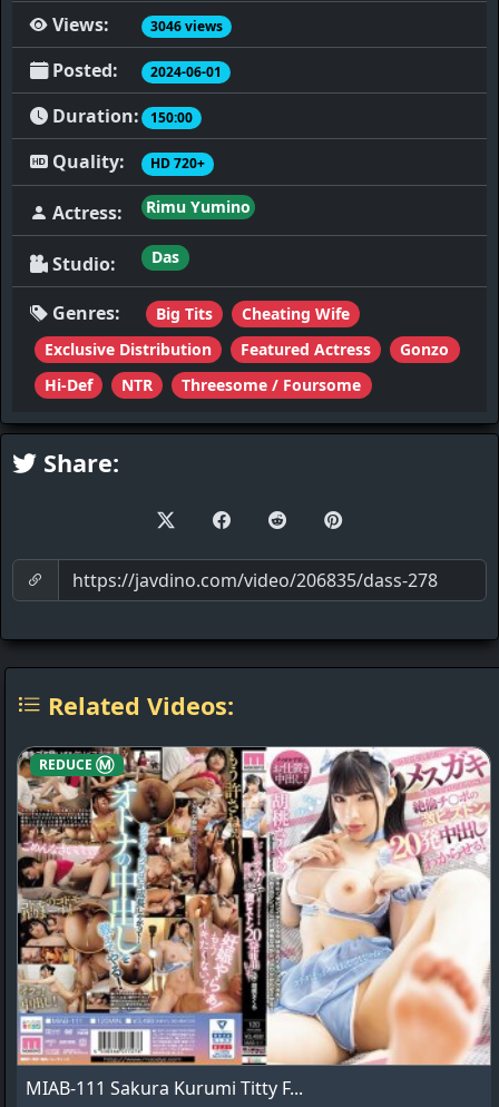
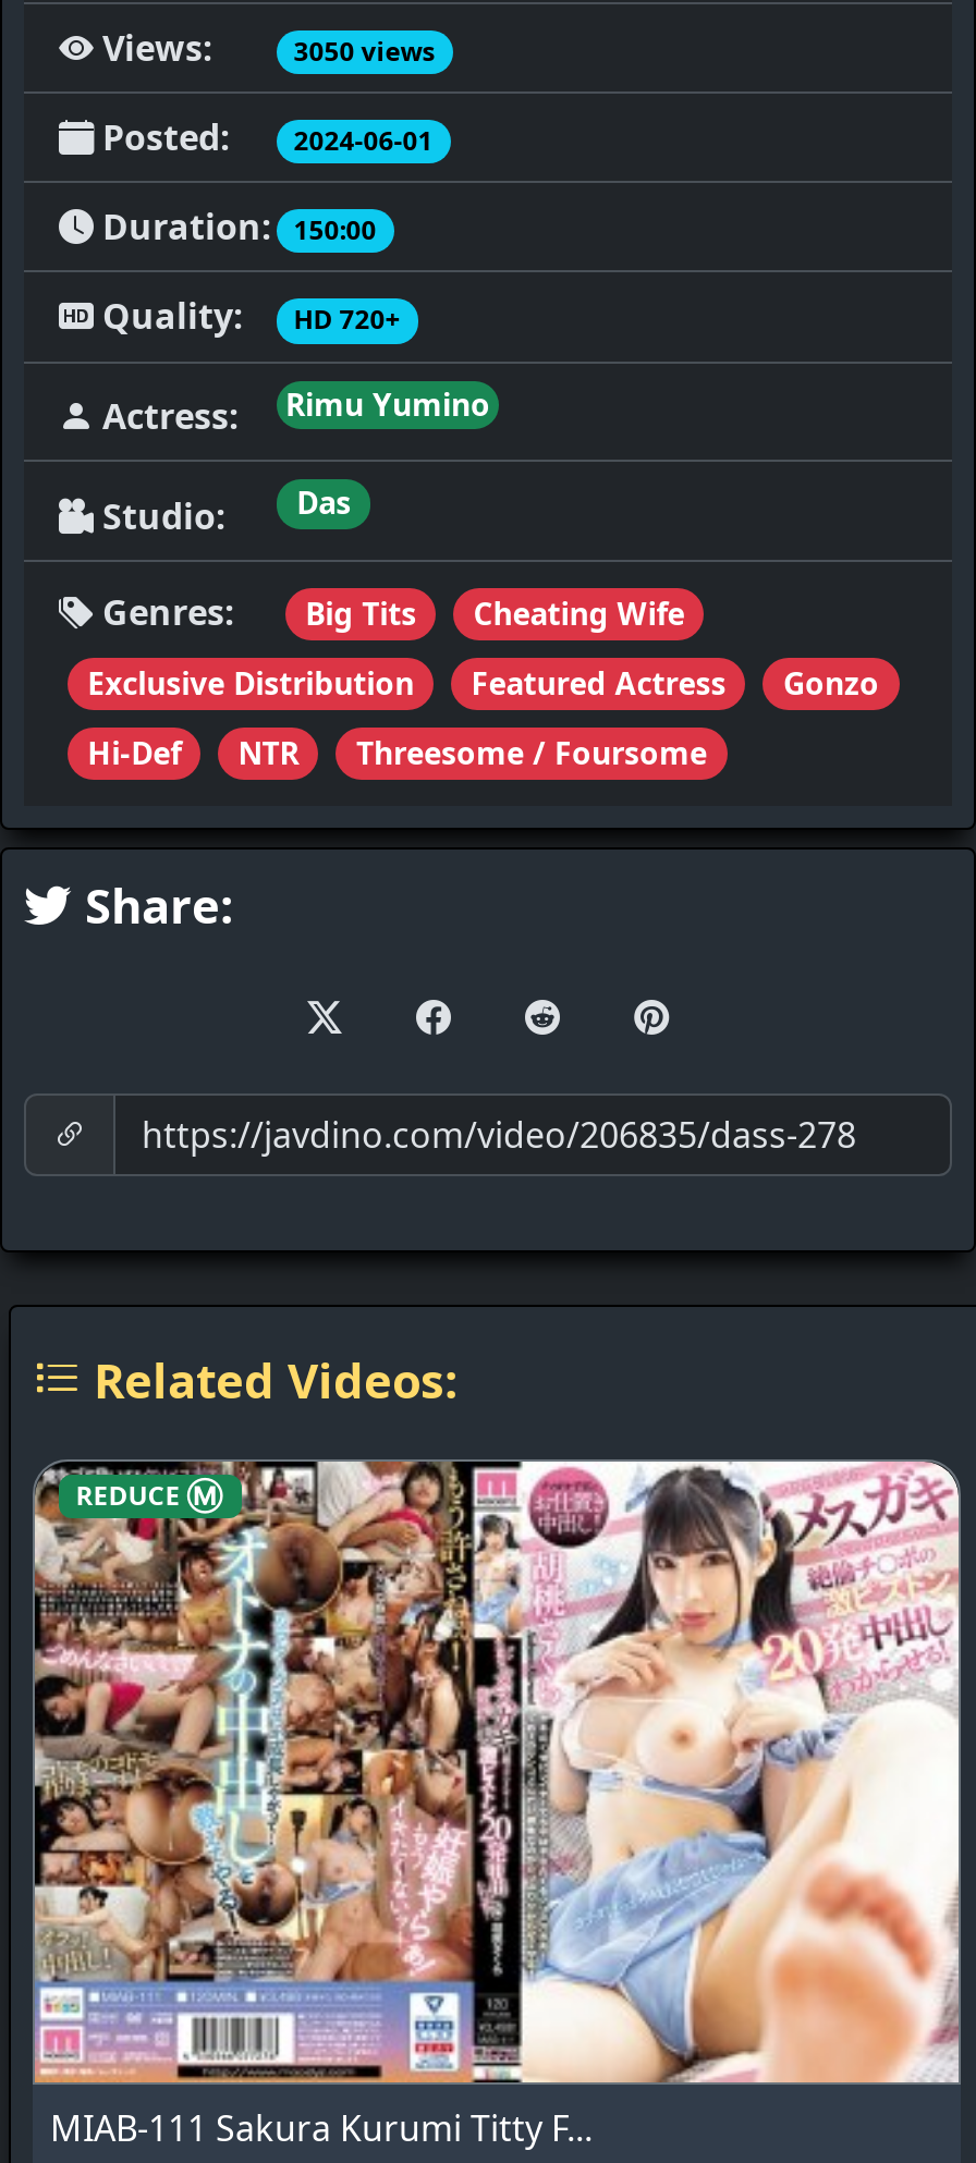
- 3046 views
+ 3050 views
